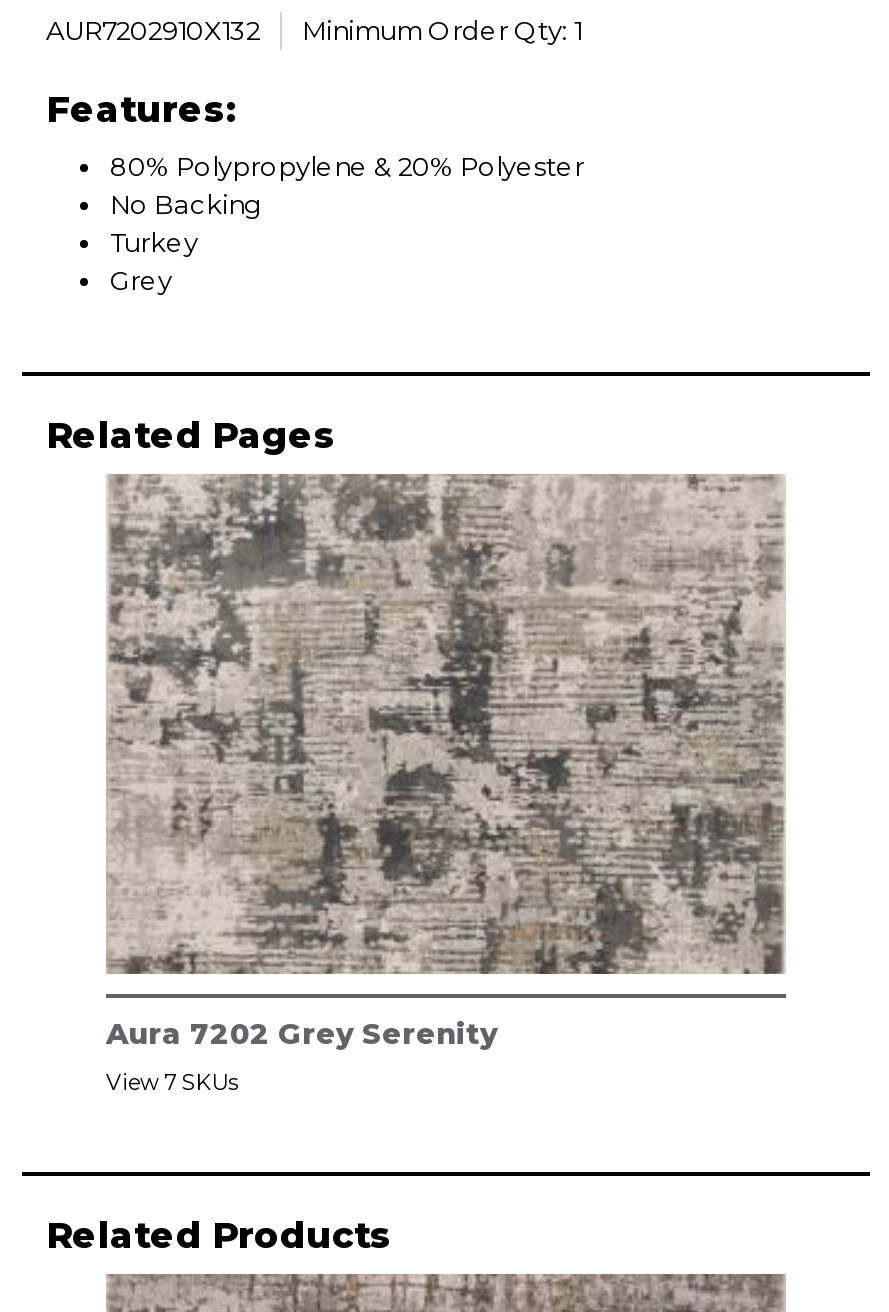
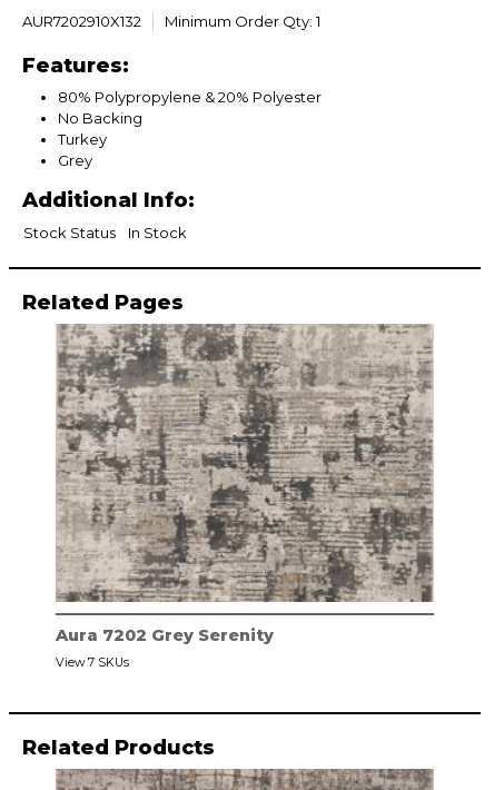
+ Additional Info:
+ Stock Status
+ In Stock
